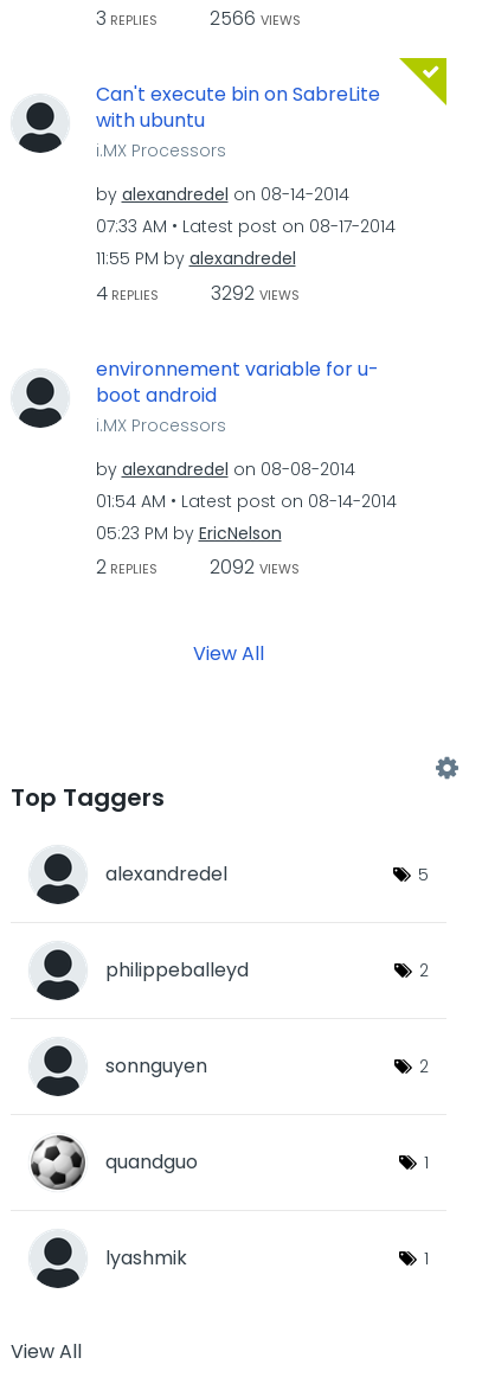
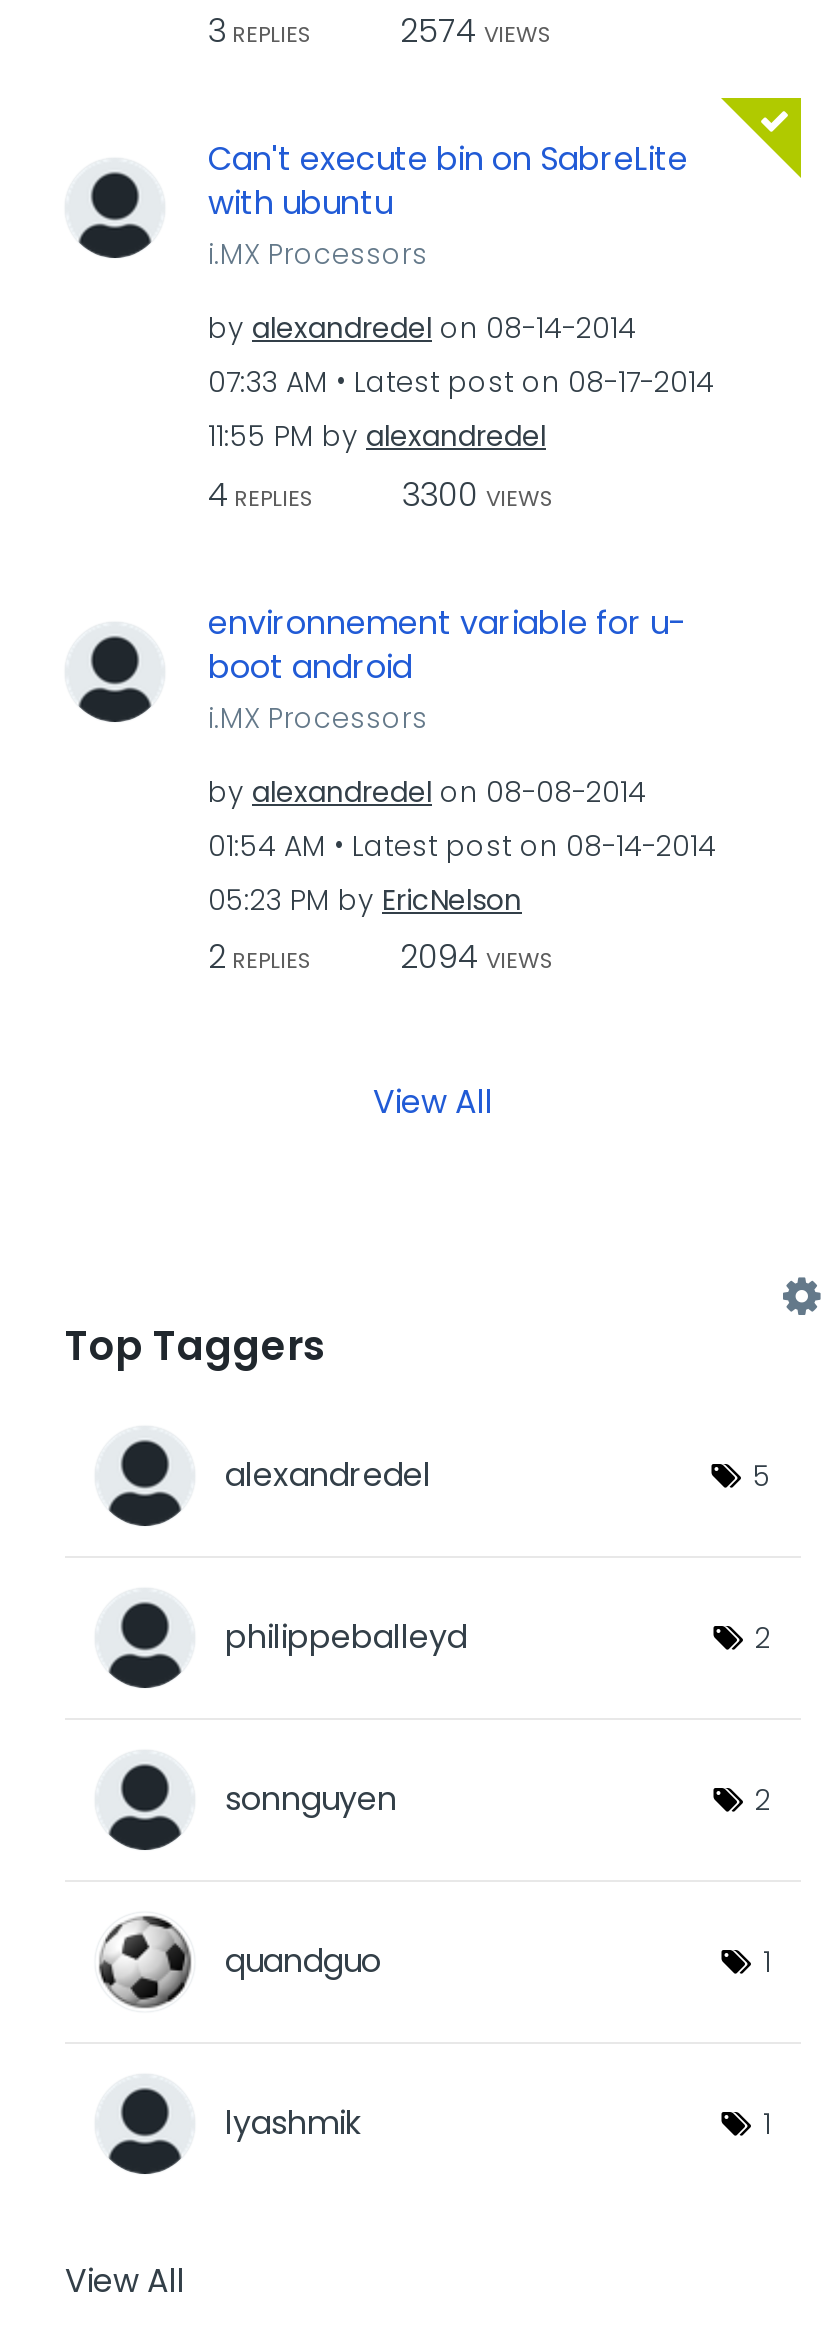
- 3 REPLIES 2566 VIEWS
+ 3 REPLIES 2574 VIEWS

- 4 REPLIES 3292 VIEWS
+ 4 REPLIES 3300 VIEWS

- 2 REPLIES 2092 VIEWS
+ 2 REPLIES 2094 VIEWS
